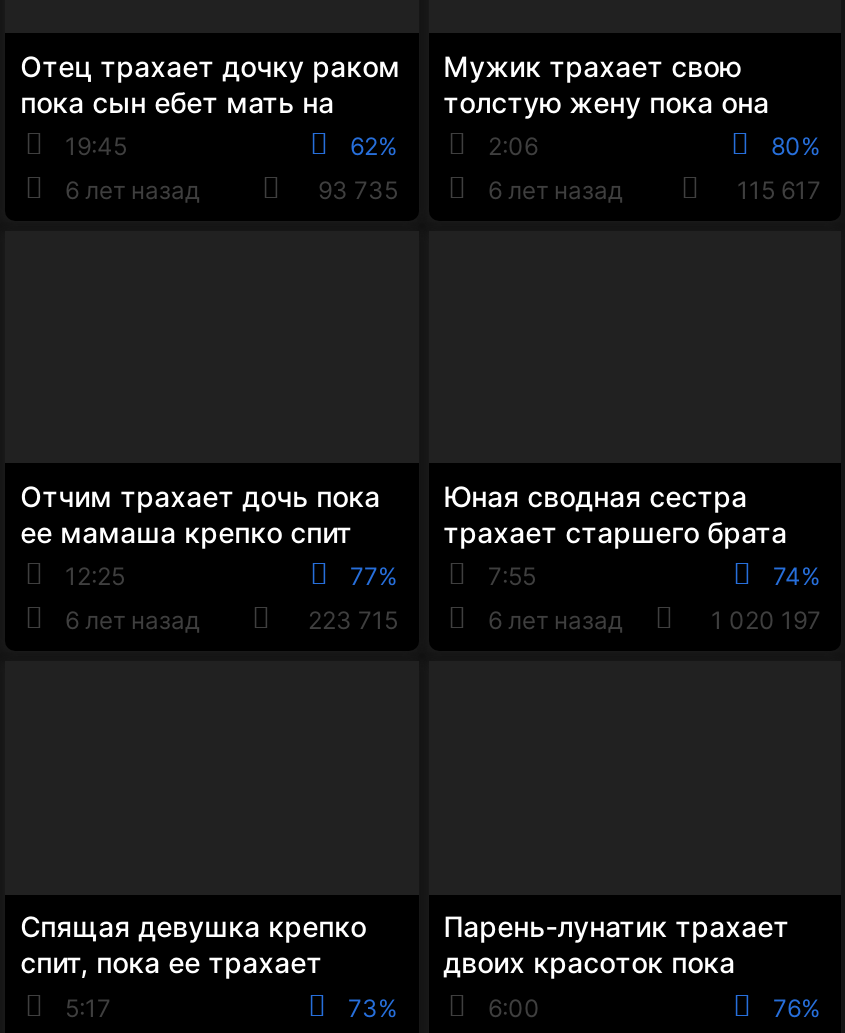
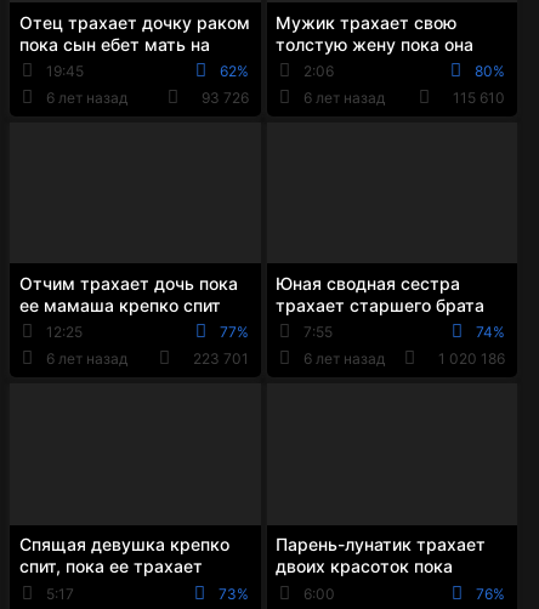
- 93 735
+ 93 726

- 115 617
+ 115 610

- 223 715
+ 223 701

- 1 020 197
+ 1 020 186
